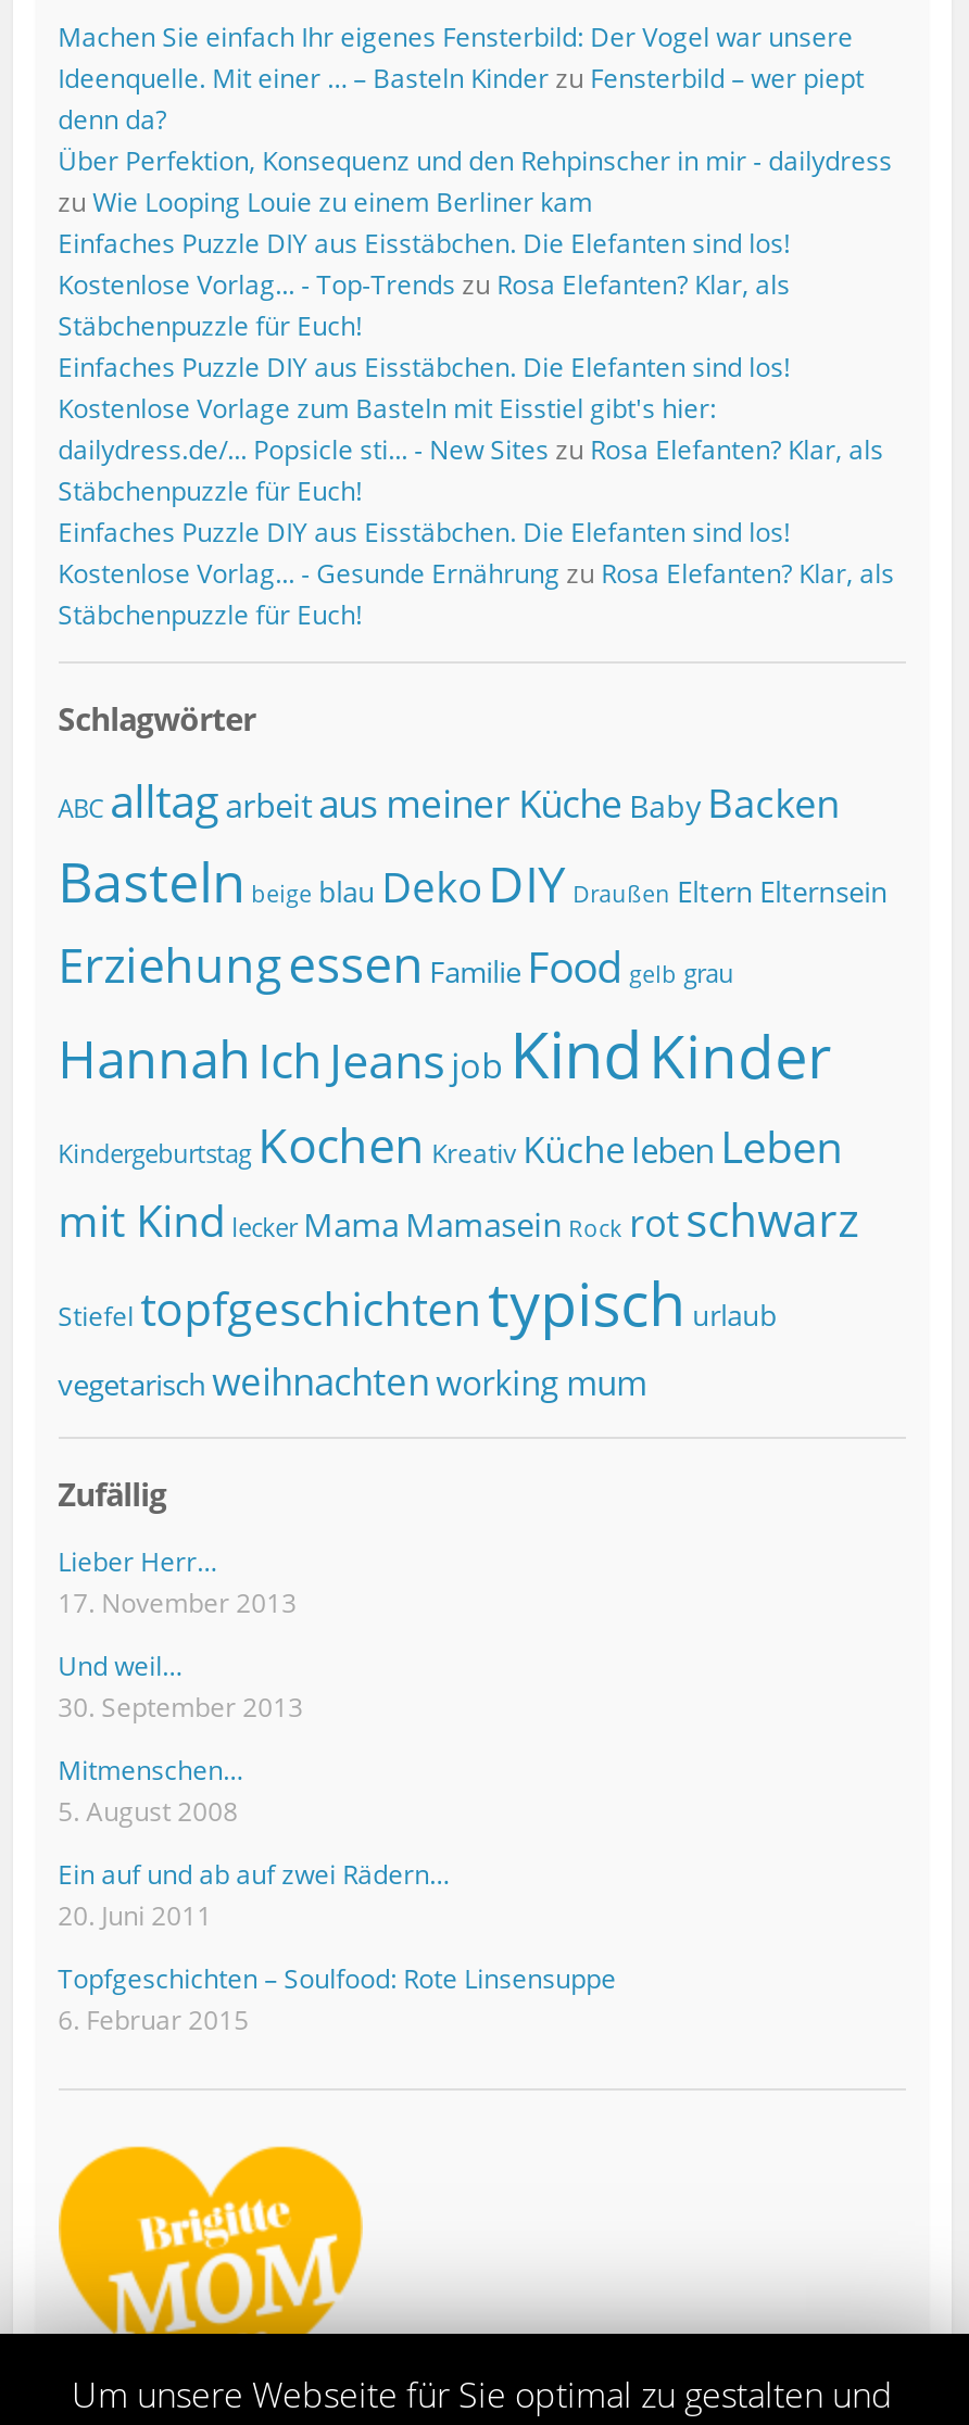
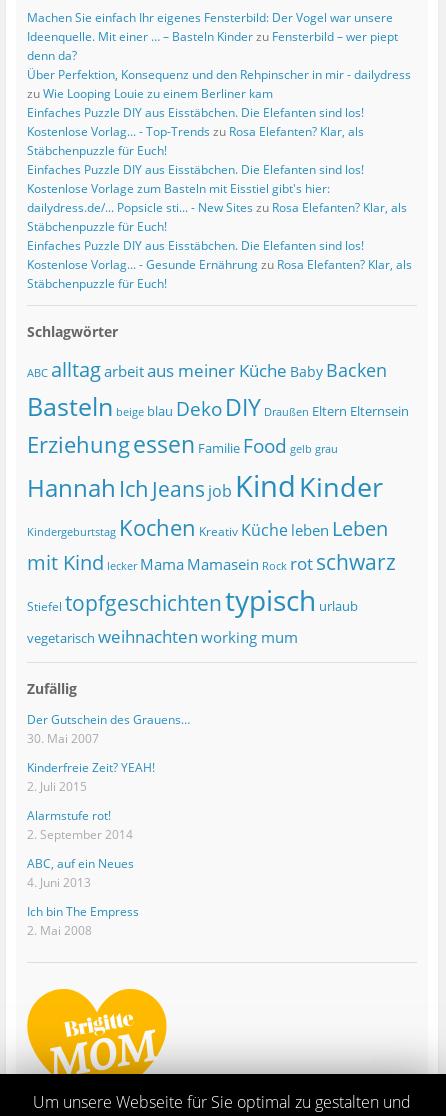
- Lieber Herr…
- 17. November 2013
+ Der Gutschein des Grauens…
+ 30. Mai 2007

- Und weil…
- 30. September 2013
+ Kinderfreie Zeit? YEAH!
+ 2. Juli 2015

- Mitmenschen…
- 5. August 2008
+ Alarmstufe rot!
+ 2. September 2014

- Ein auf und ab auf zwei Rädern…
- 20. Juni 2011
+ ABC, auf ein Neues
+ 4. Juni 2013

- Topfgeschichten – Soulfood: Rote Linsensuppe
- 6. Februar 2015
+ Ich bin The Empress
+ 2. Mai 2008
